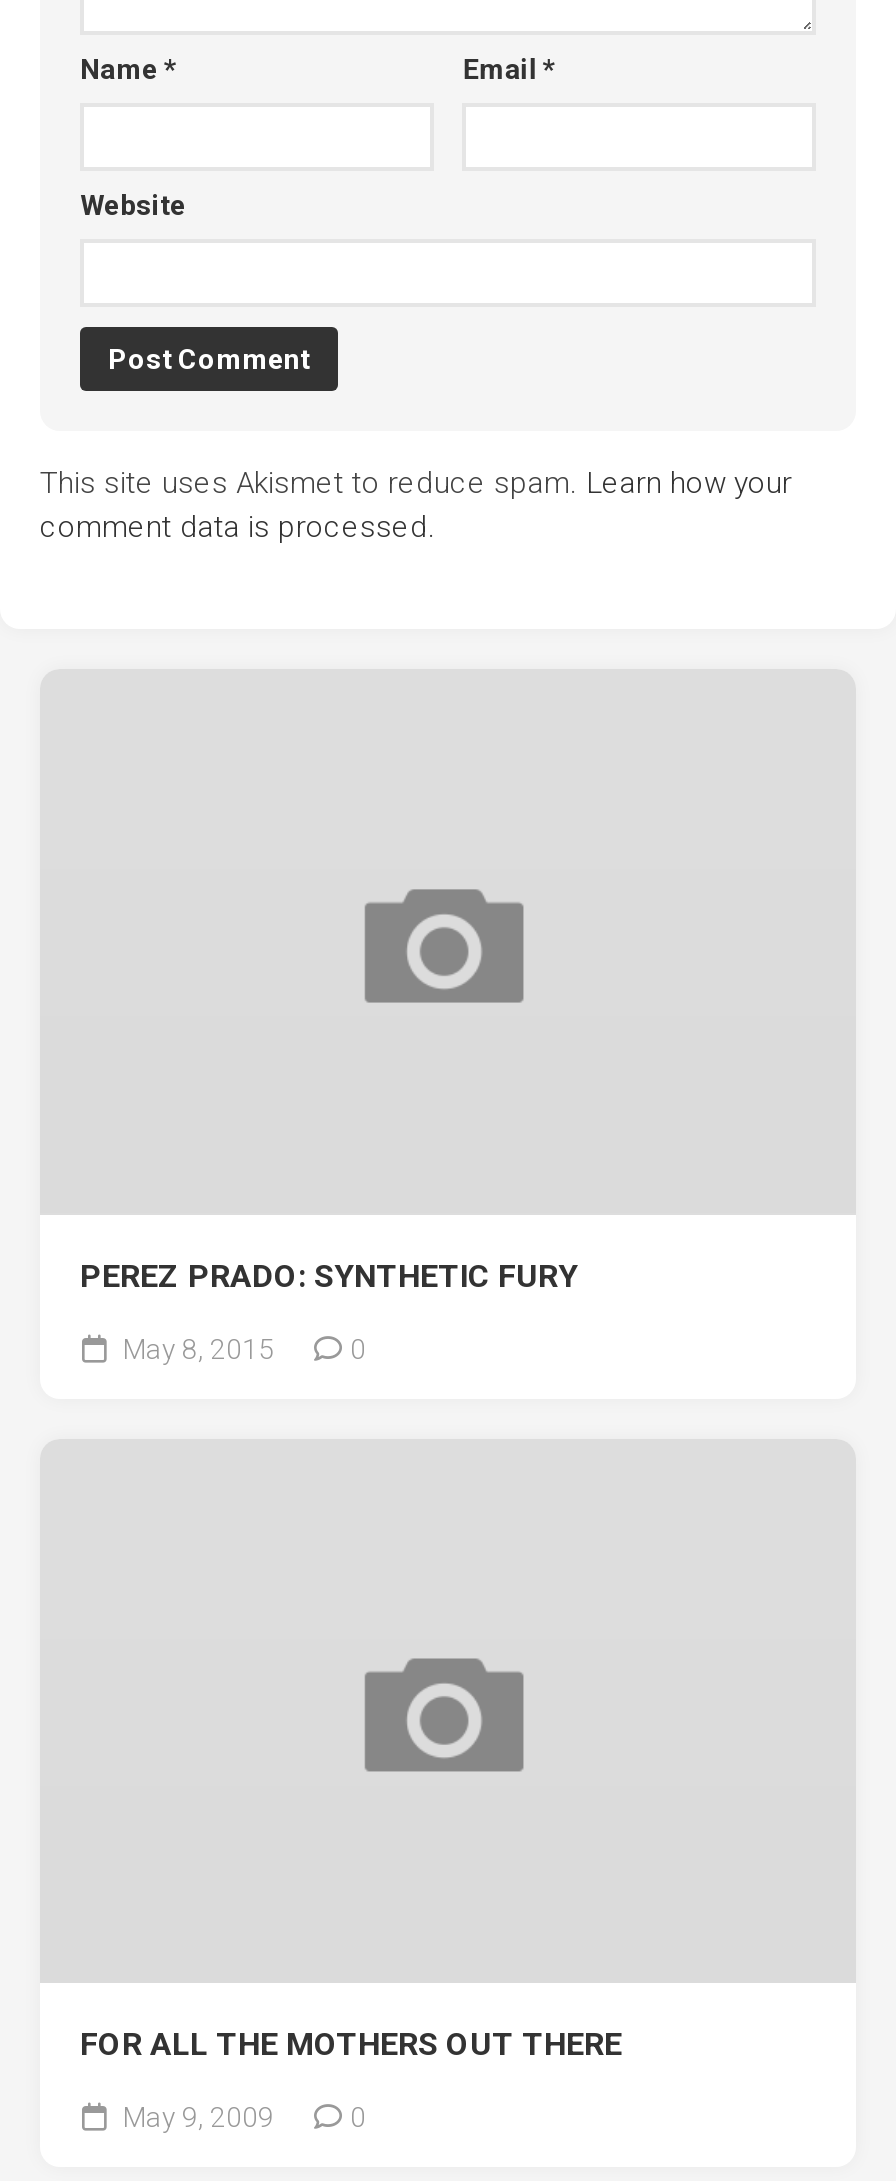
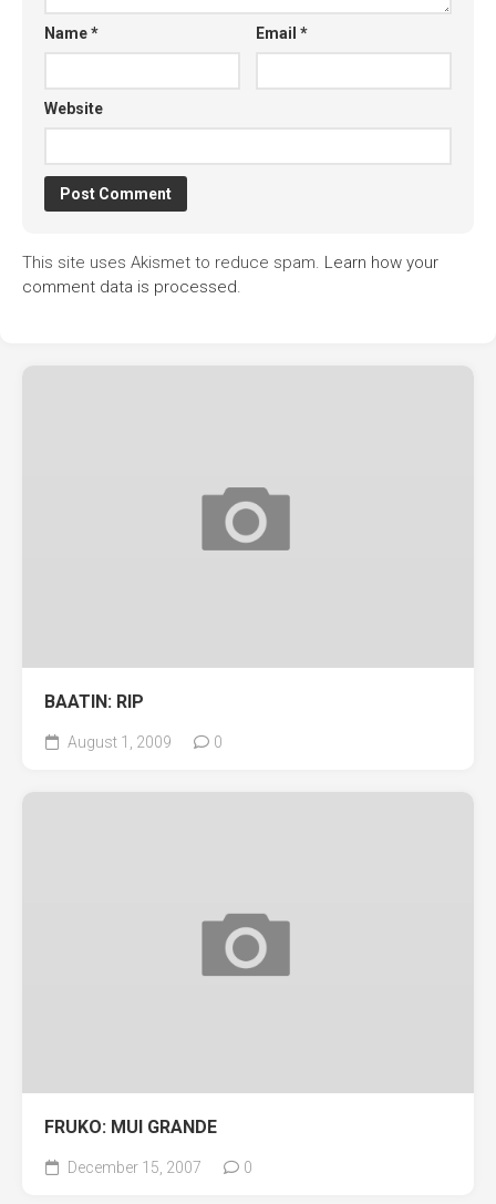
- PEREZ PRADO: SYNTHETIC FURY
+ BAATIN: RIP

- May 8, 2015
+ August 1, 2009

- FOR ALL THE MOTHERS OUT THERE
+ FRUKO: MUI GRANDE

- May 9, 2009
+ December 15, 2007
